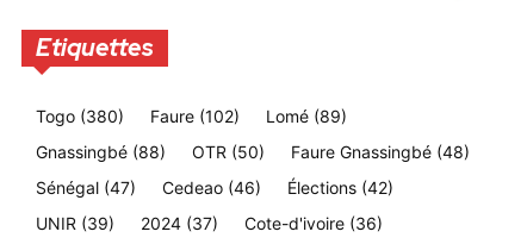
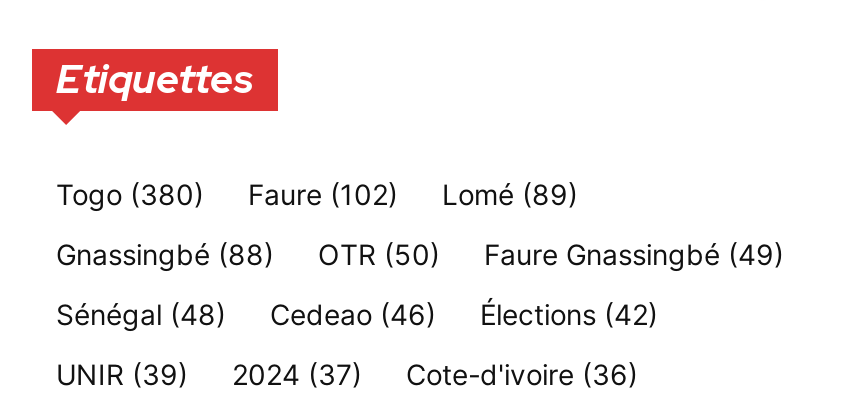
- Faure Gnassingbé (48)
+ Faure Gnassingbé (49)

- Sénégal (47) Cedeao (46) Élections (42)
+ Sénégal (48) Cedeao (46) Élections (42)
